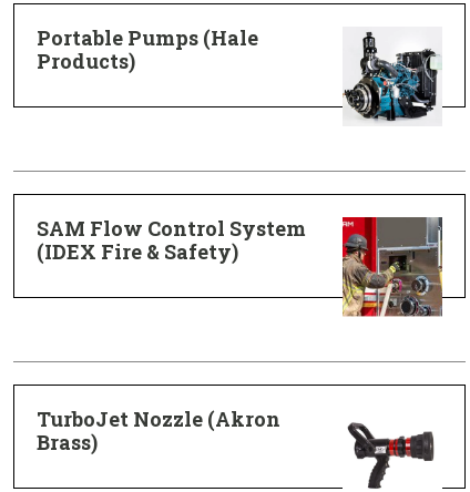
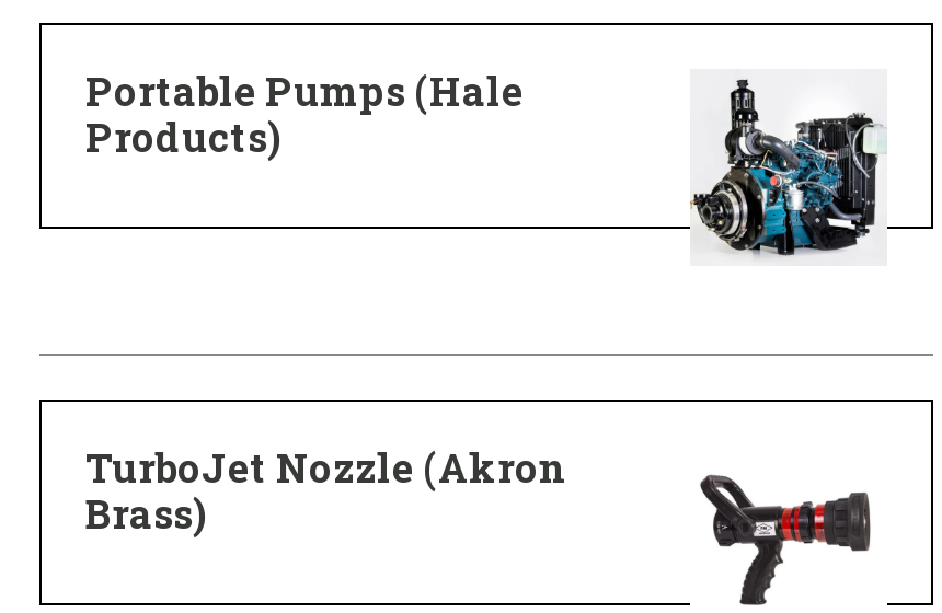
- [image]
- SAM Flow Control System
- (IDEX Fire & Safety)
